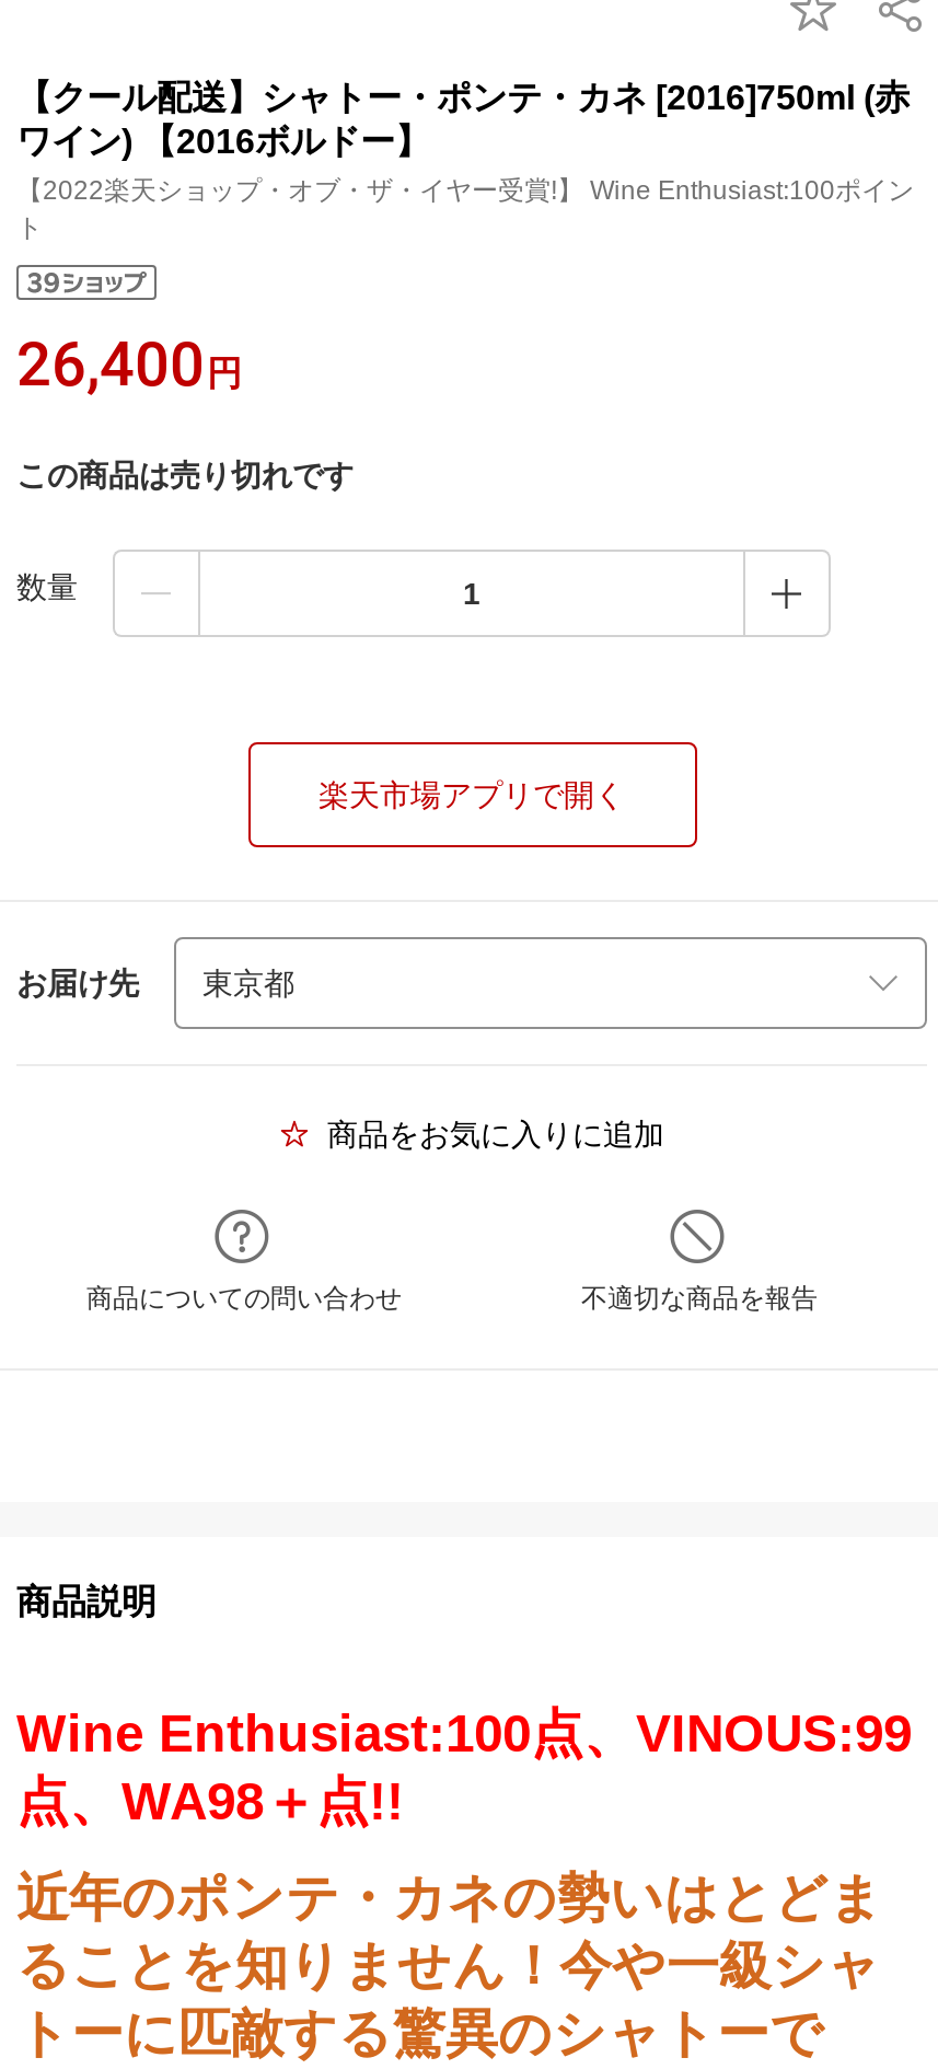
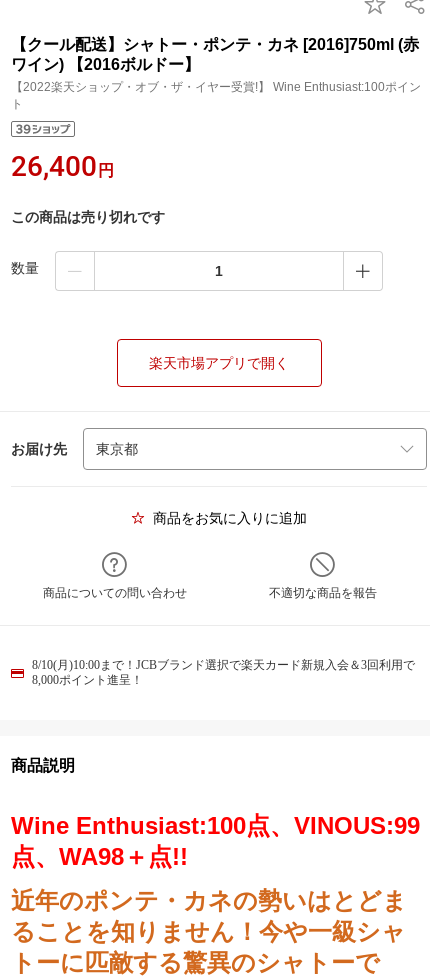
+ 8/10(月)10:00まで！JCBブランド選択で楽天カード新規入会＆3回利用で
+ 8,000ポイント進呈！
